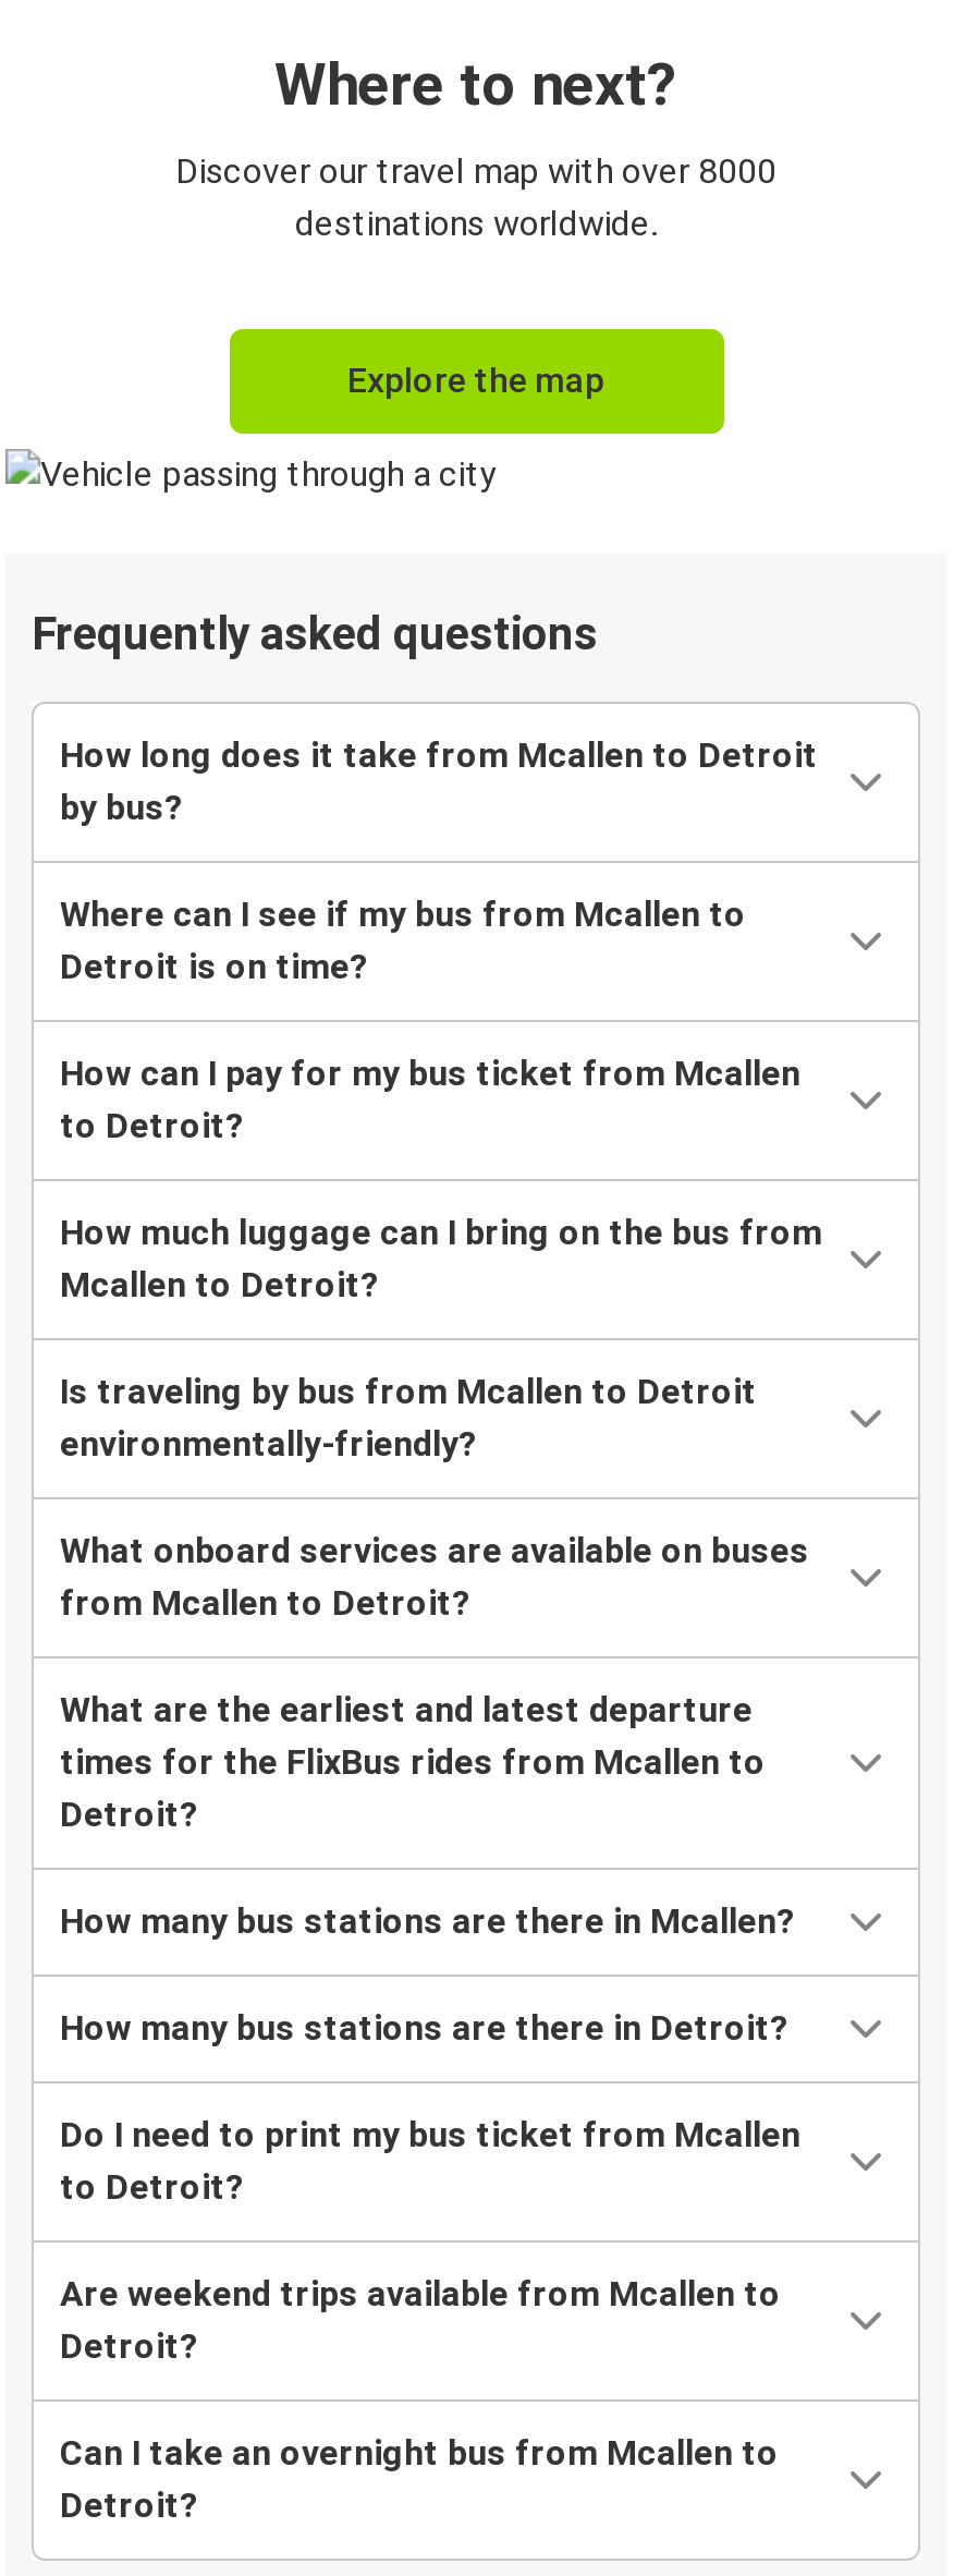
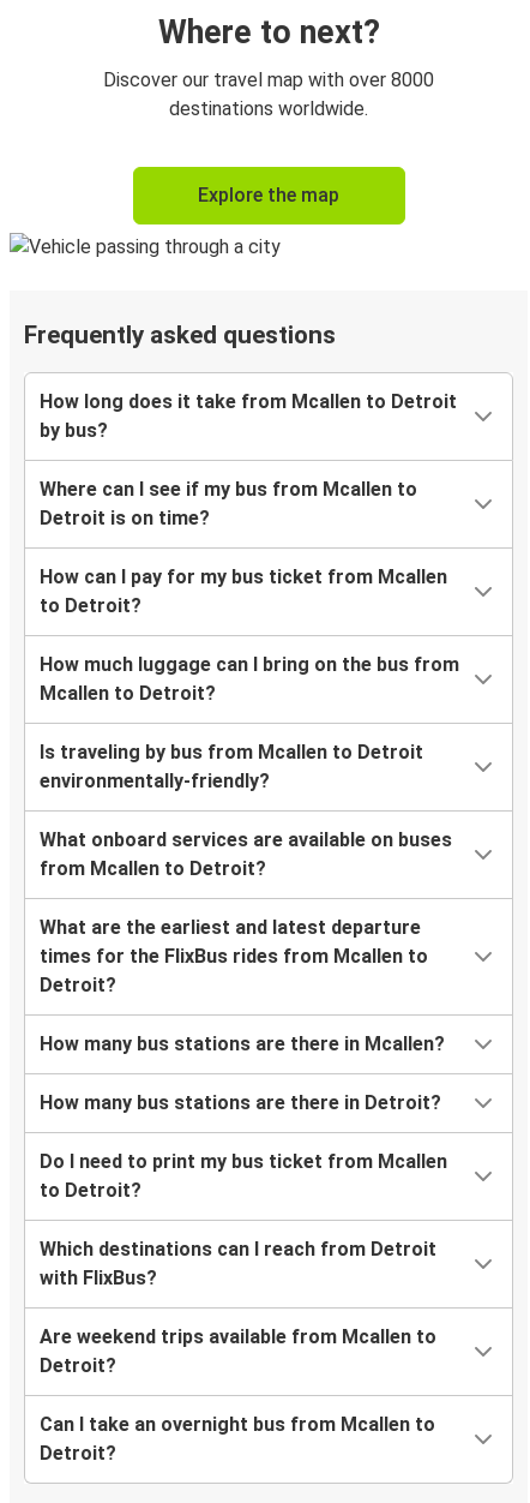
+ Which destinations can I reach from Detroit
+ with FlixBus?
